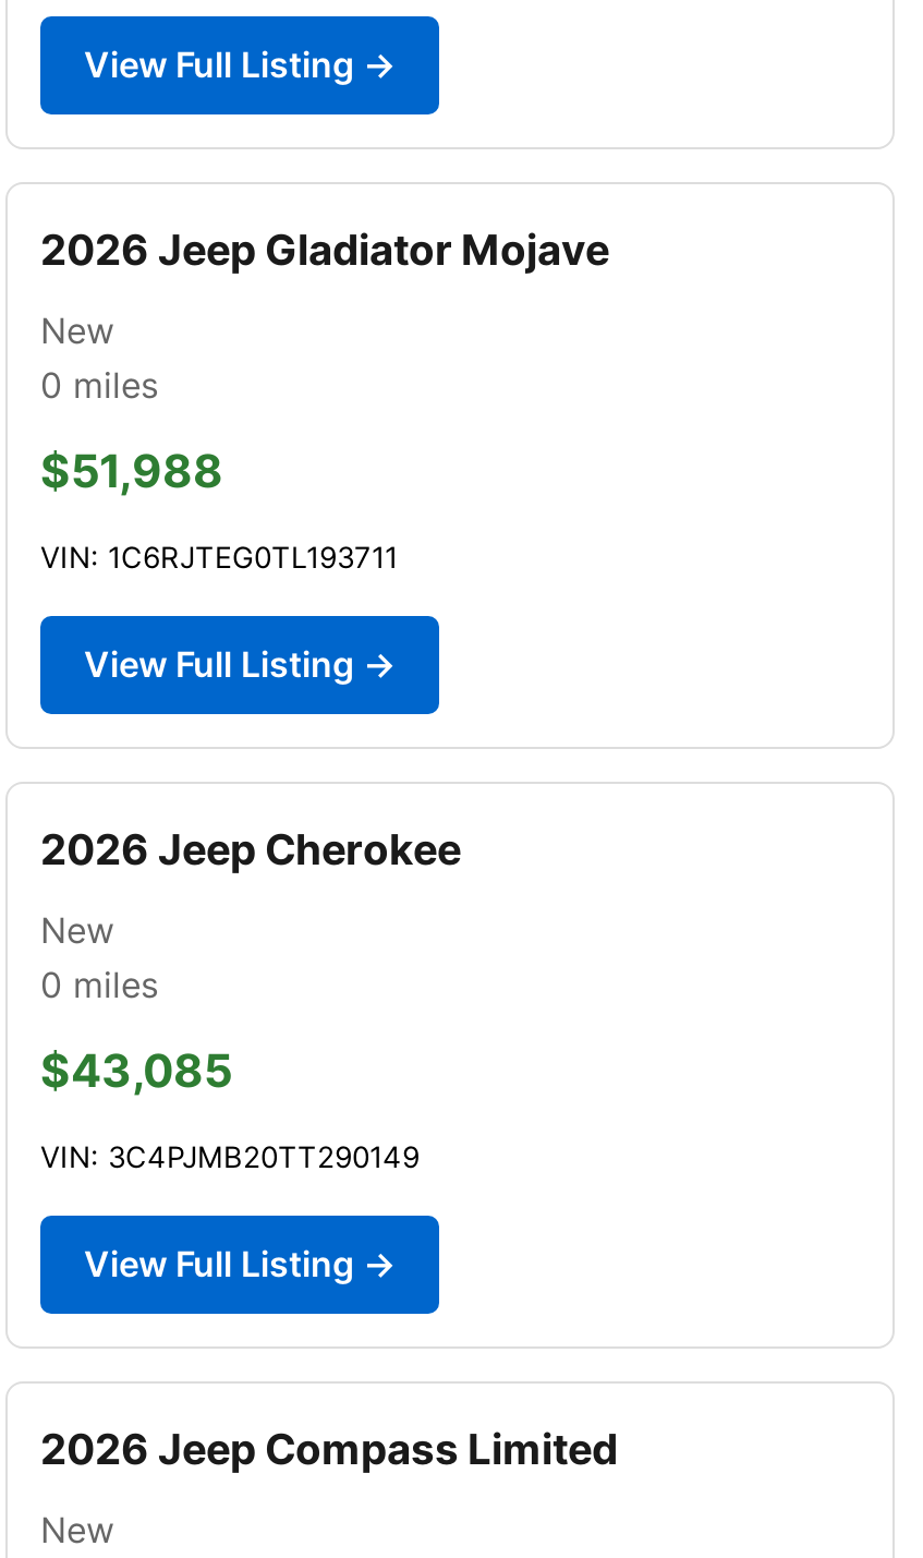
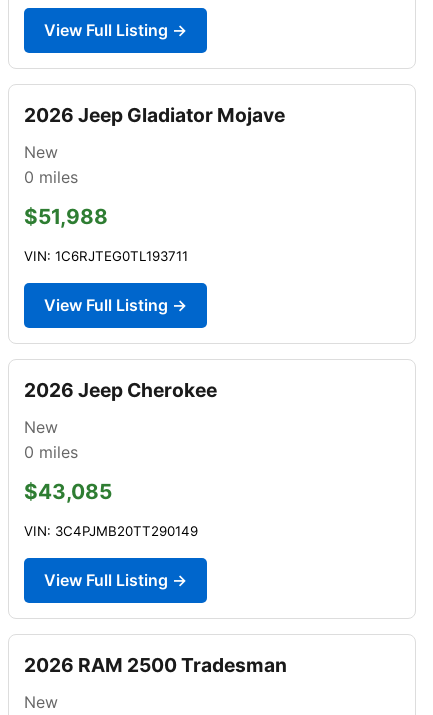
- 2026 Jeep Compass Limited
+ 2026 RAM 2500 Tradesman
